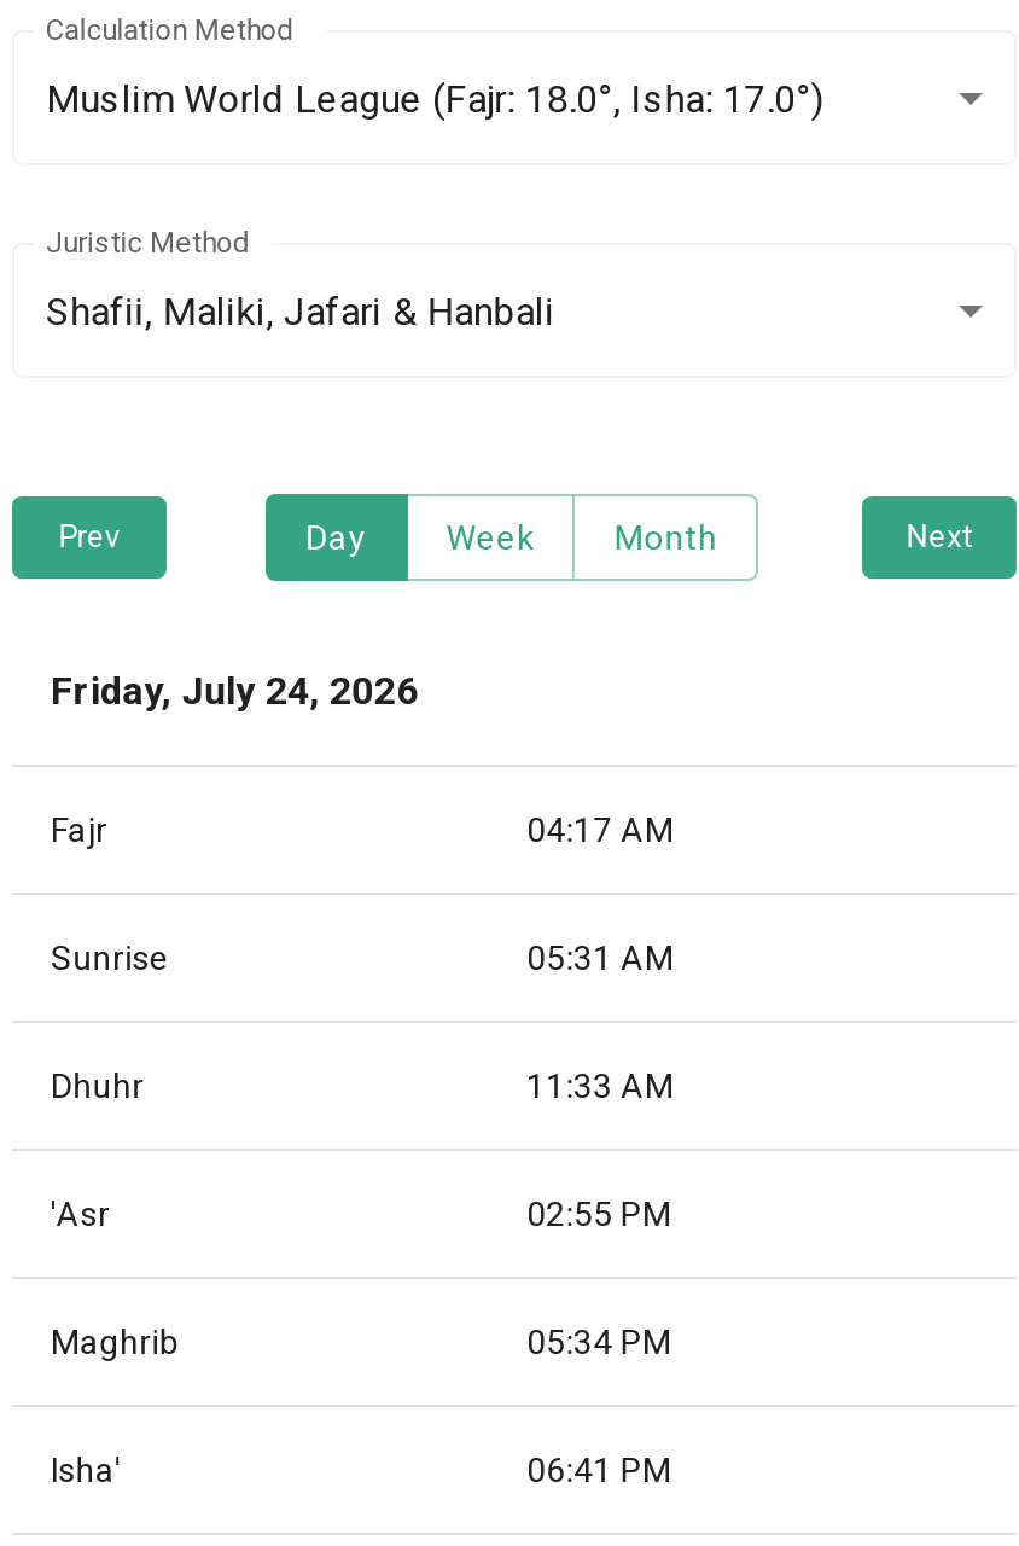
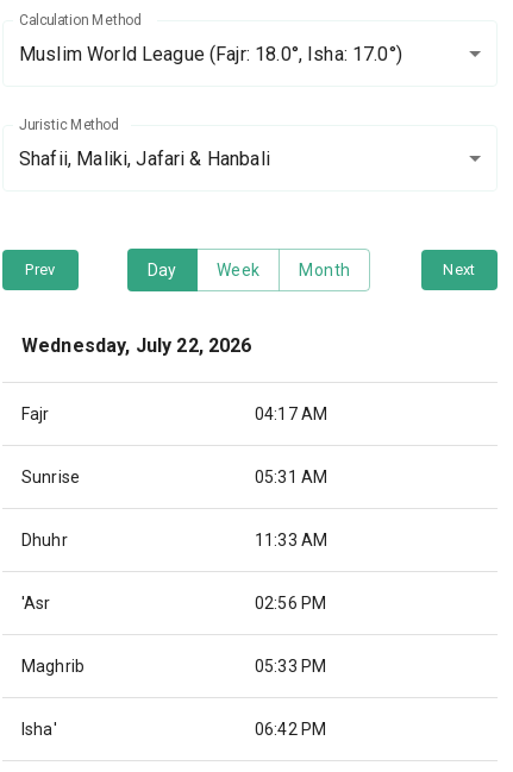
- Friday, July 24, 2026
+ Wednesday, July 22, 2026

- 02:55 PM
+ 02:56 PM

- 05:34 PM
+ 05:33 PM

- 06:41 PM
+ 06:42 PM
